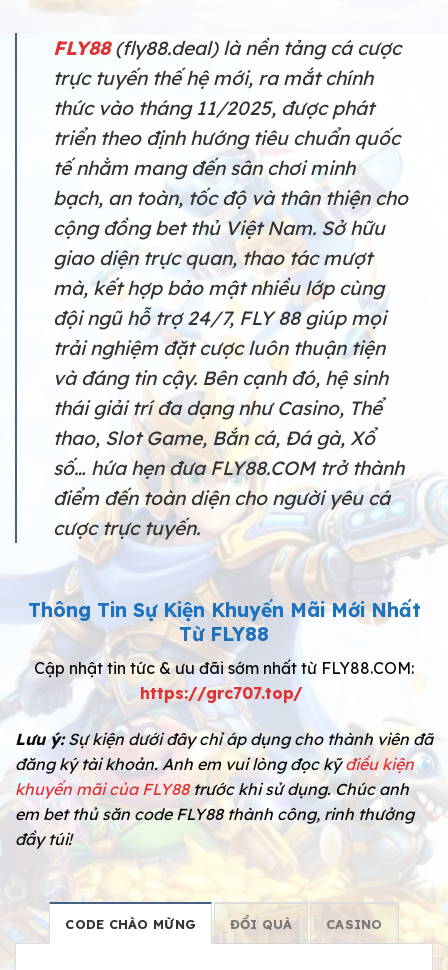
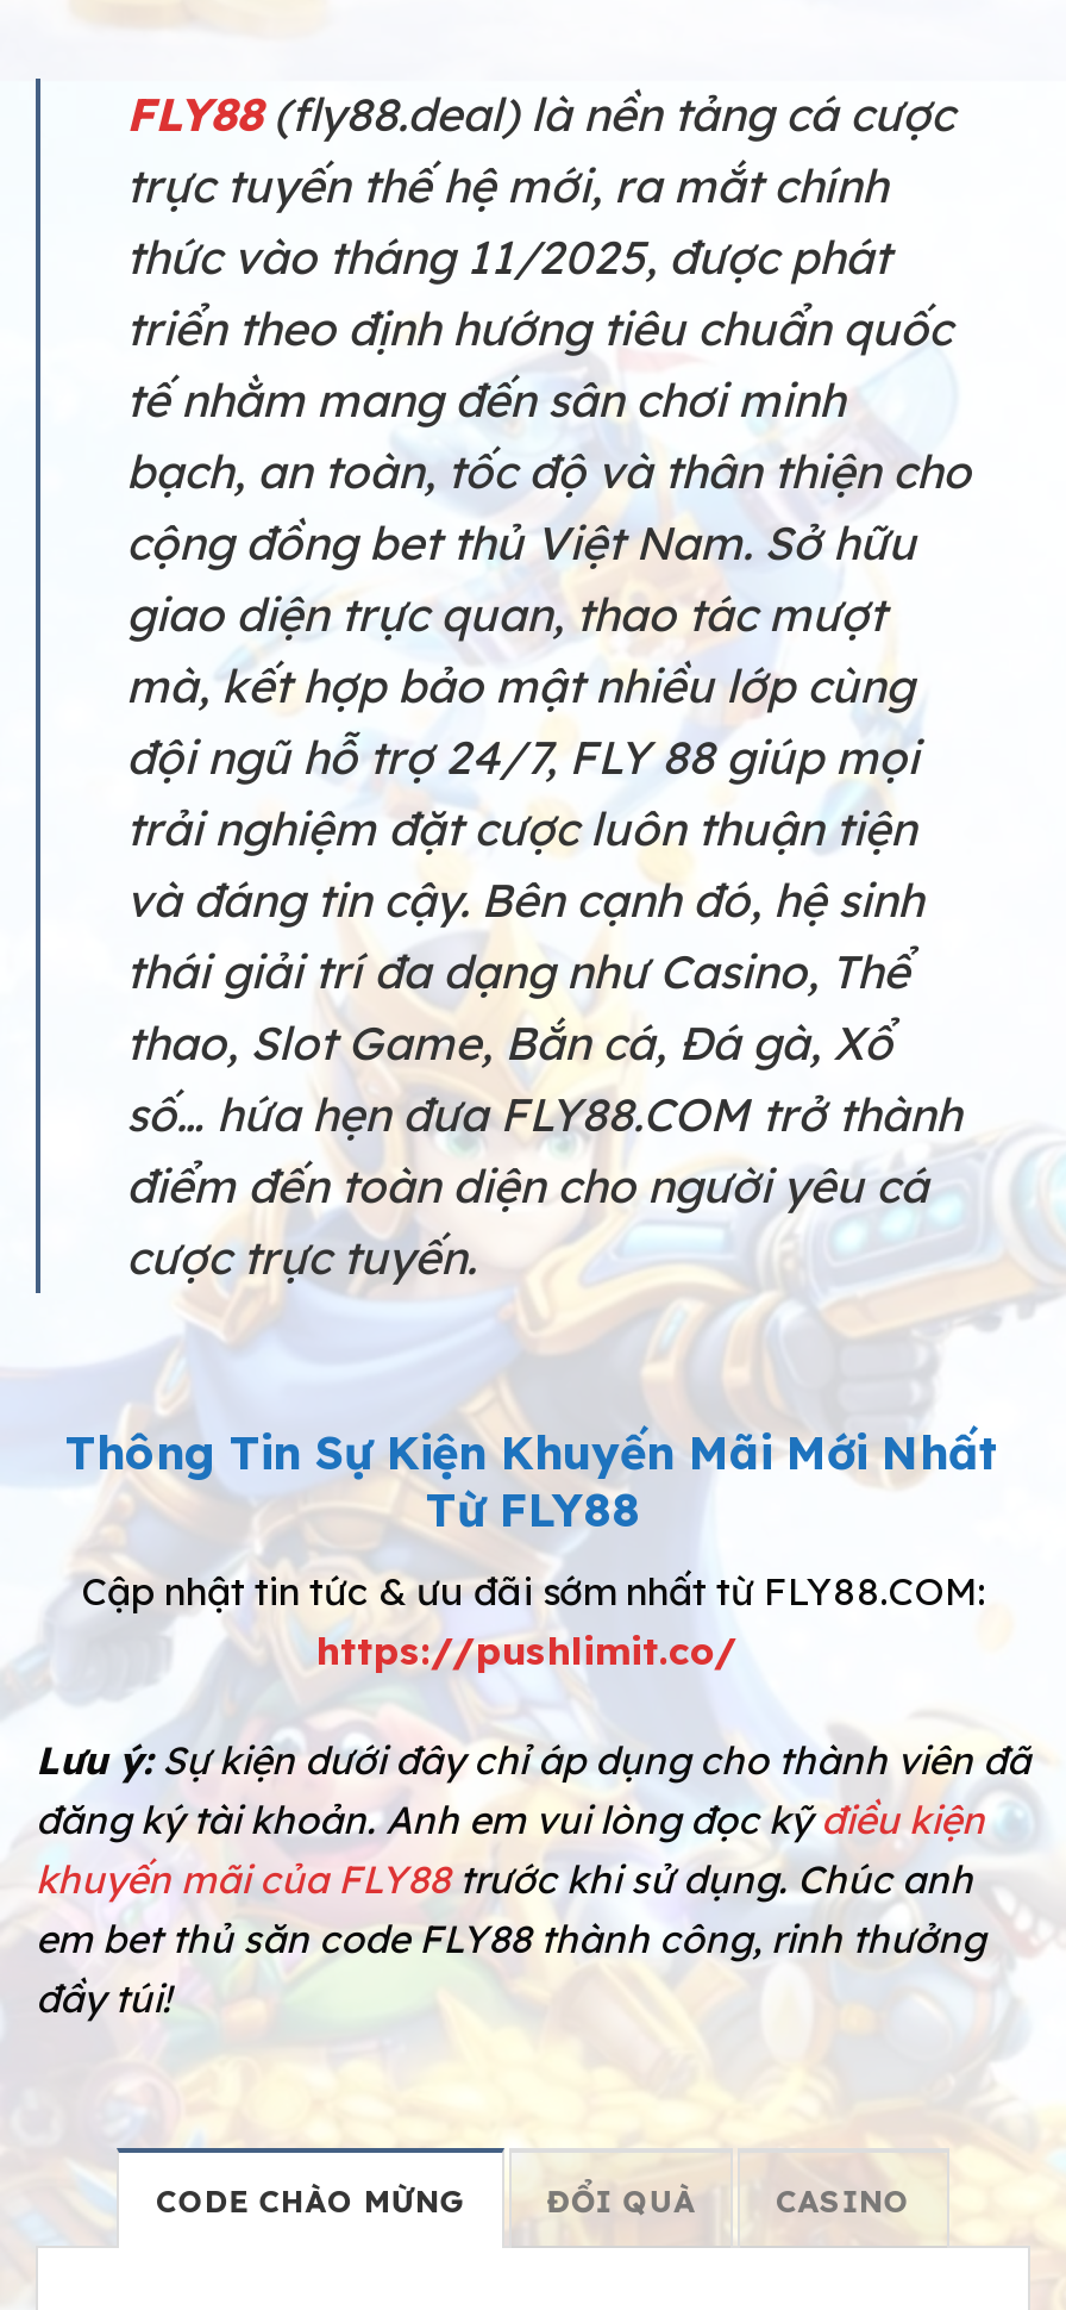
- https://grc707.top/
+ https://pushlimit.co/
